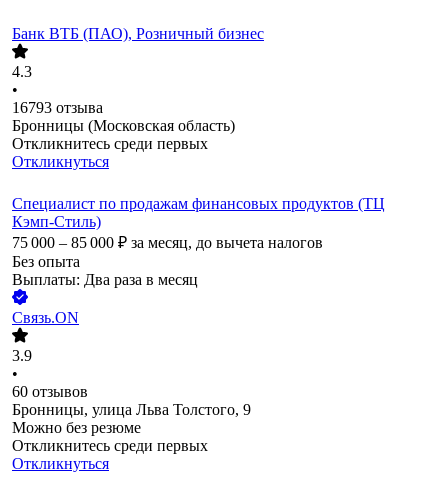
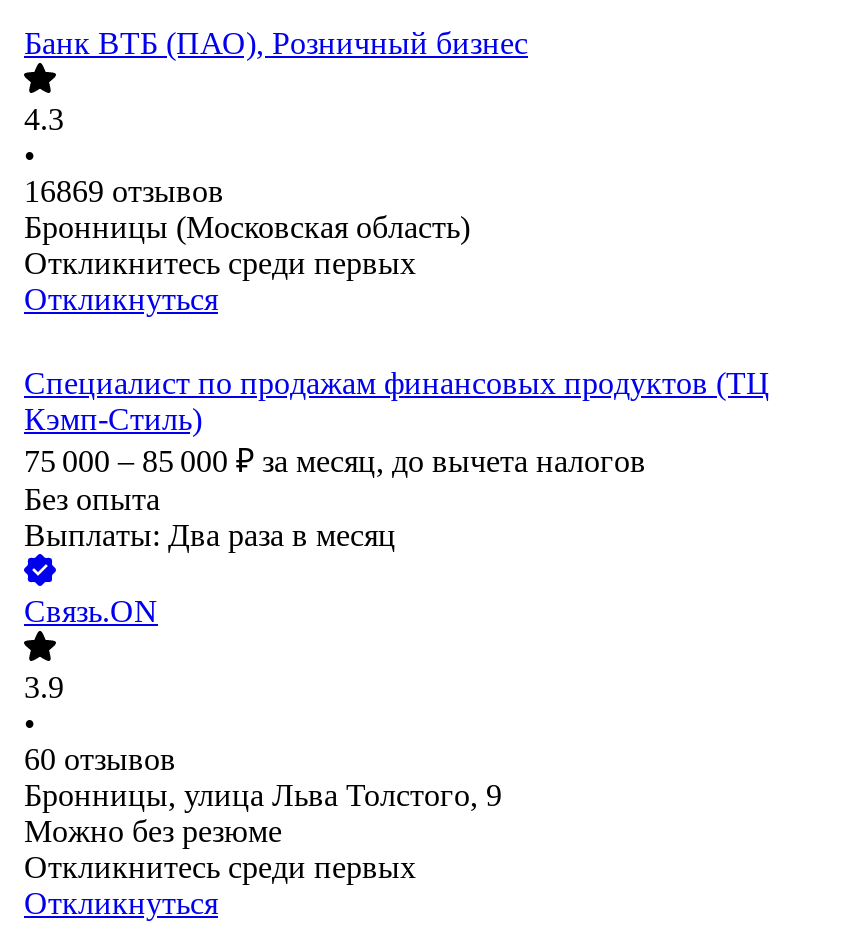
- 16793 отзыва
+ 16869 отзывов
